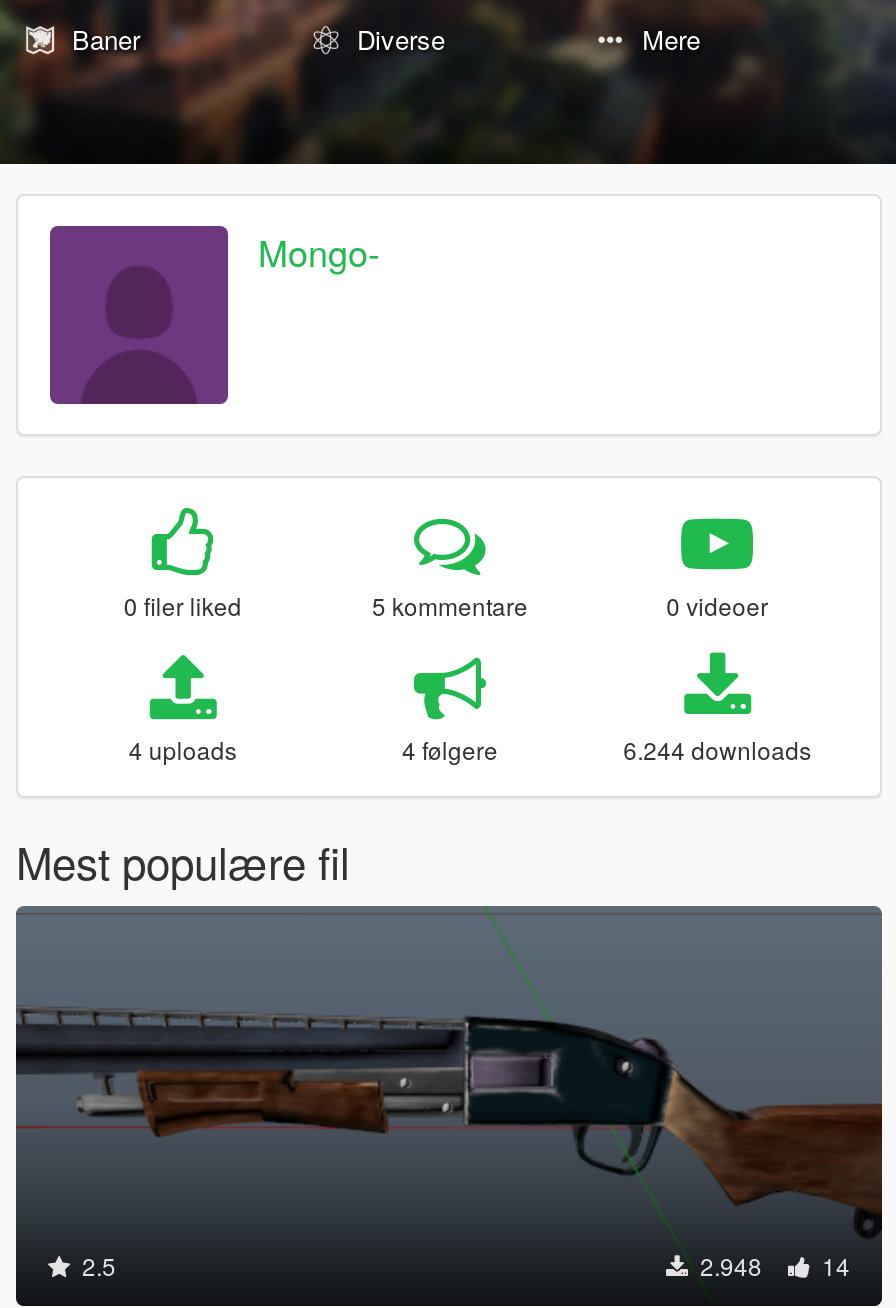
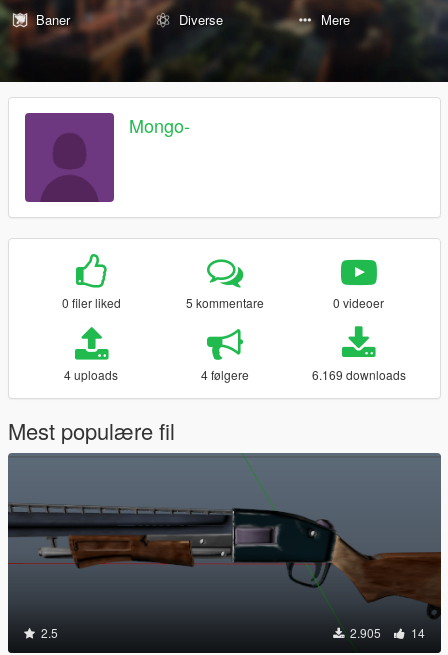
- 6.244 downloads
+ 6.169 downloads

- 2.948 14
+ 2.905 14
